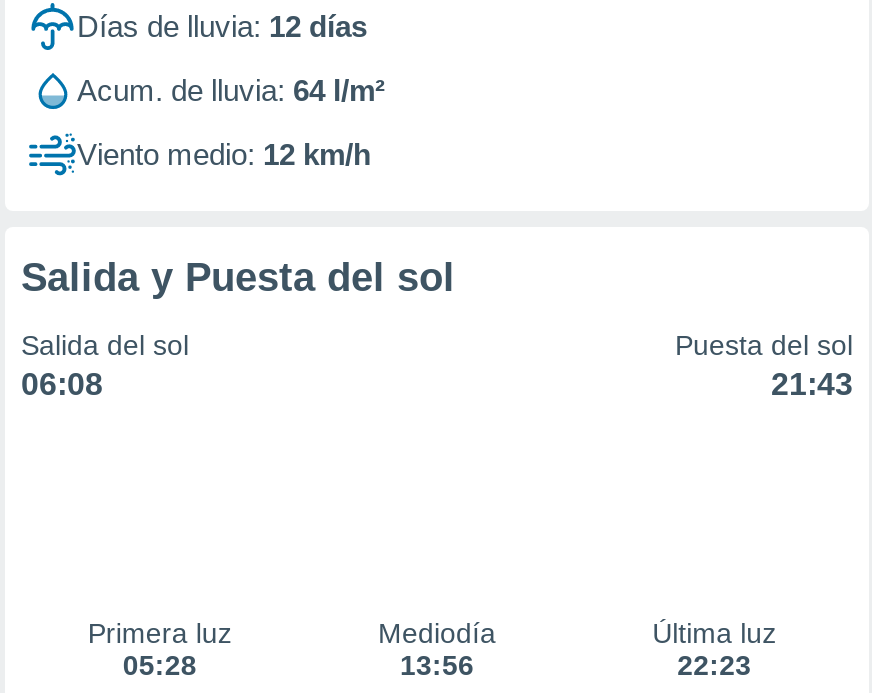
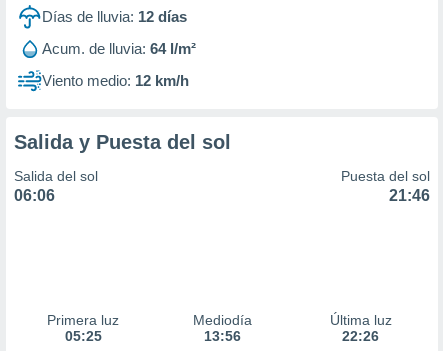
- 06:08
+ 06:06

- 21:43
+ 21:46

- 05:28
+ 05:25

- 22:23
+ 22:26
